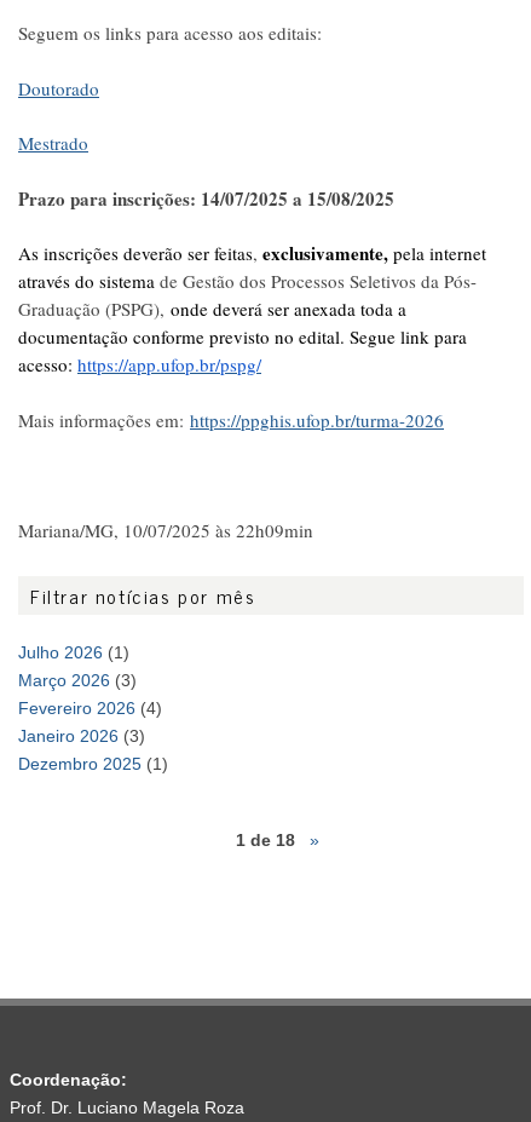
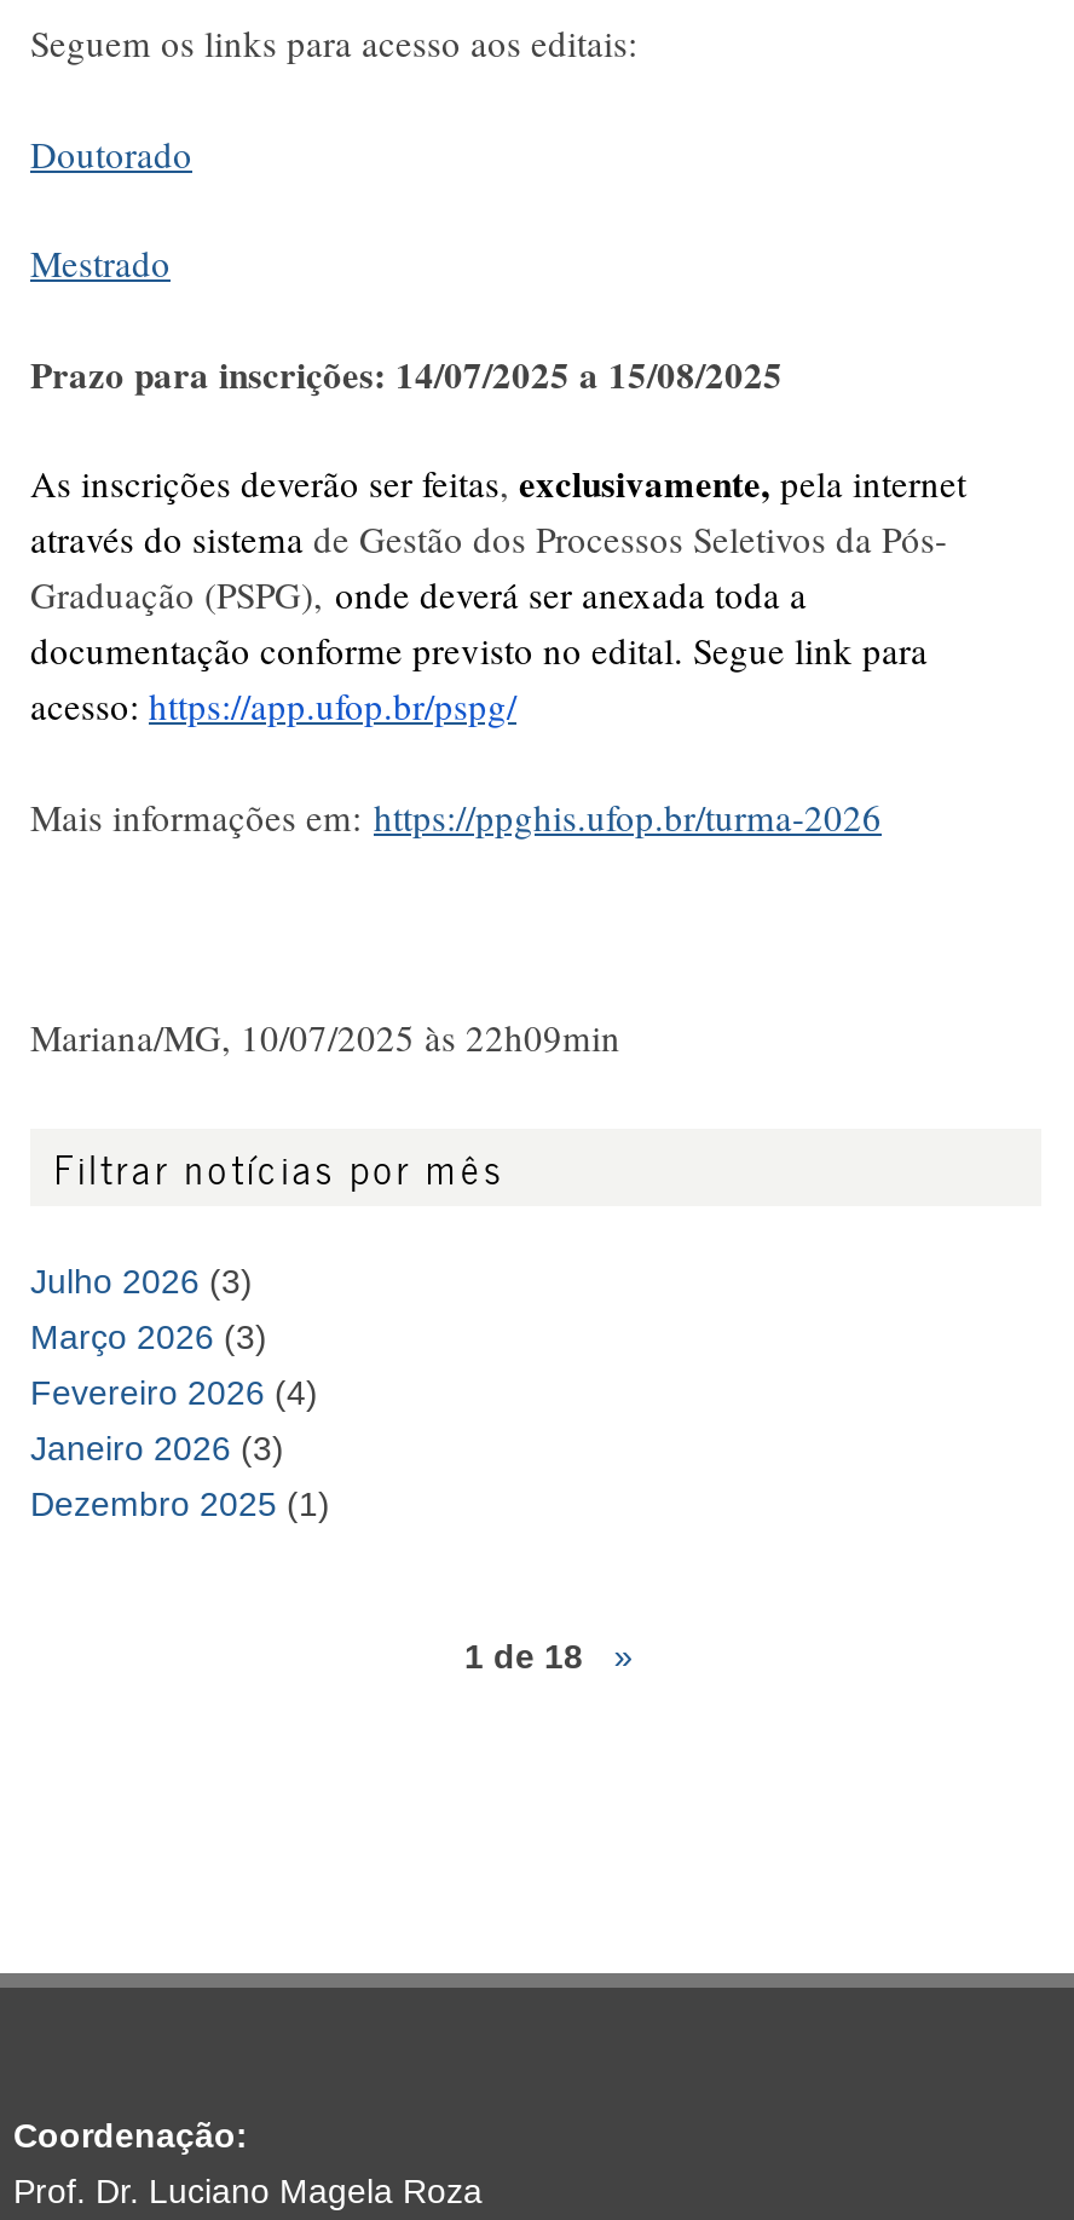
- Julho 2026 (1)
+ Julho 2026 (3)
